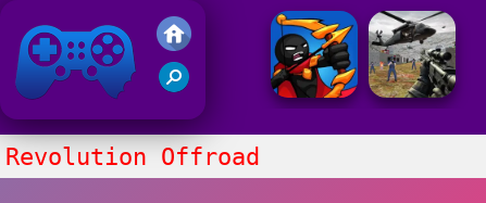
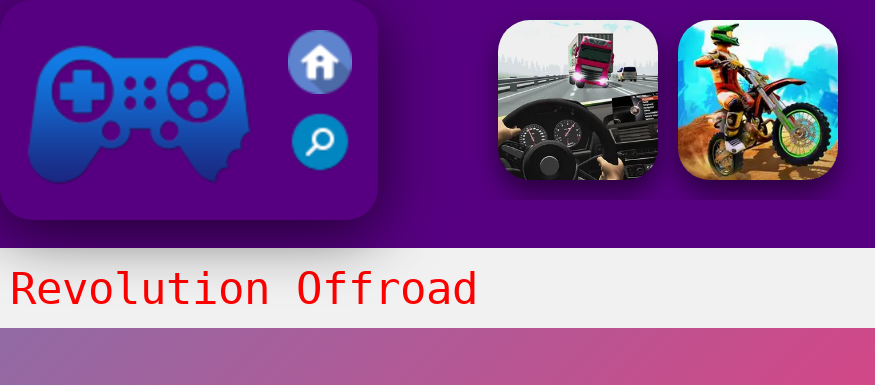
- [image]
+ [image]

- [image]
+ [image]
